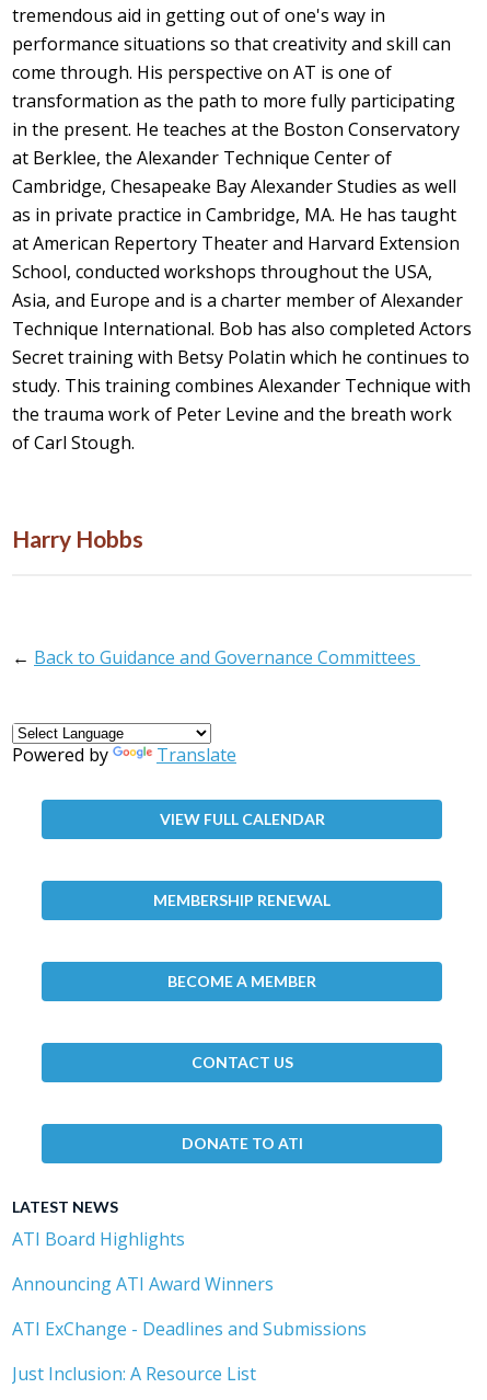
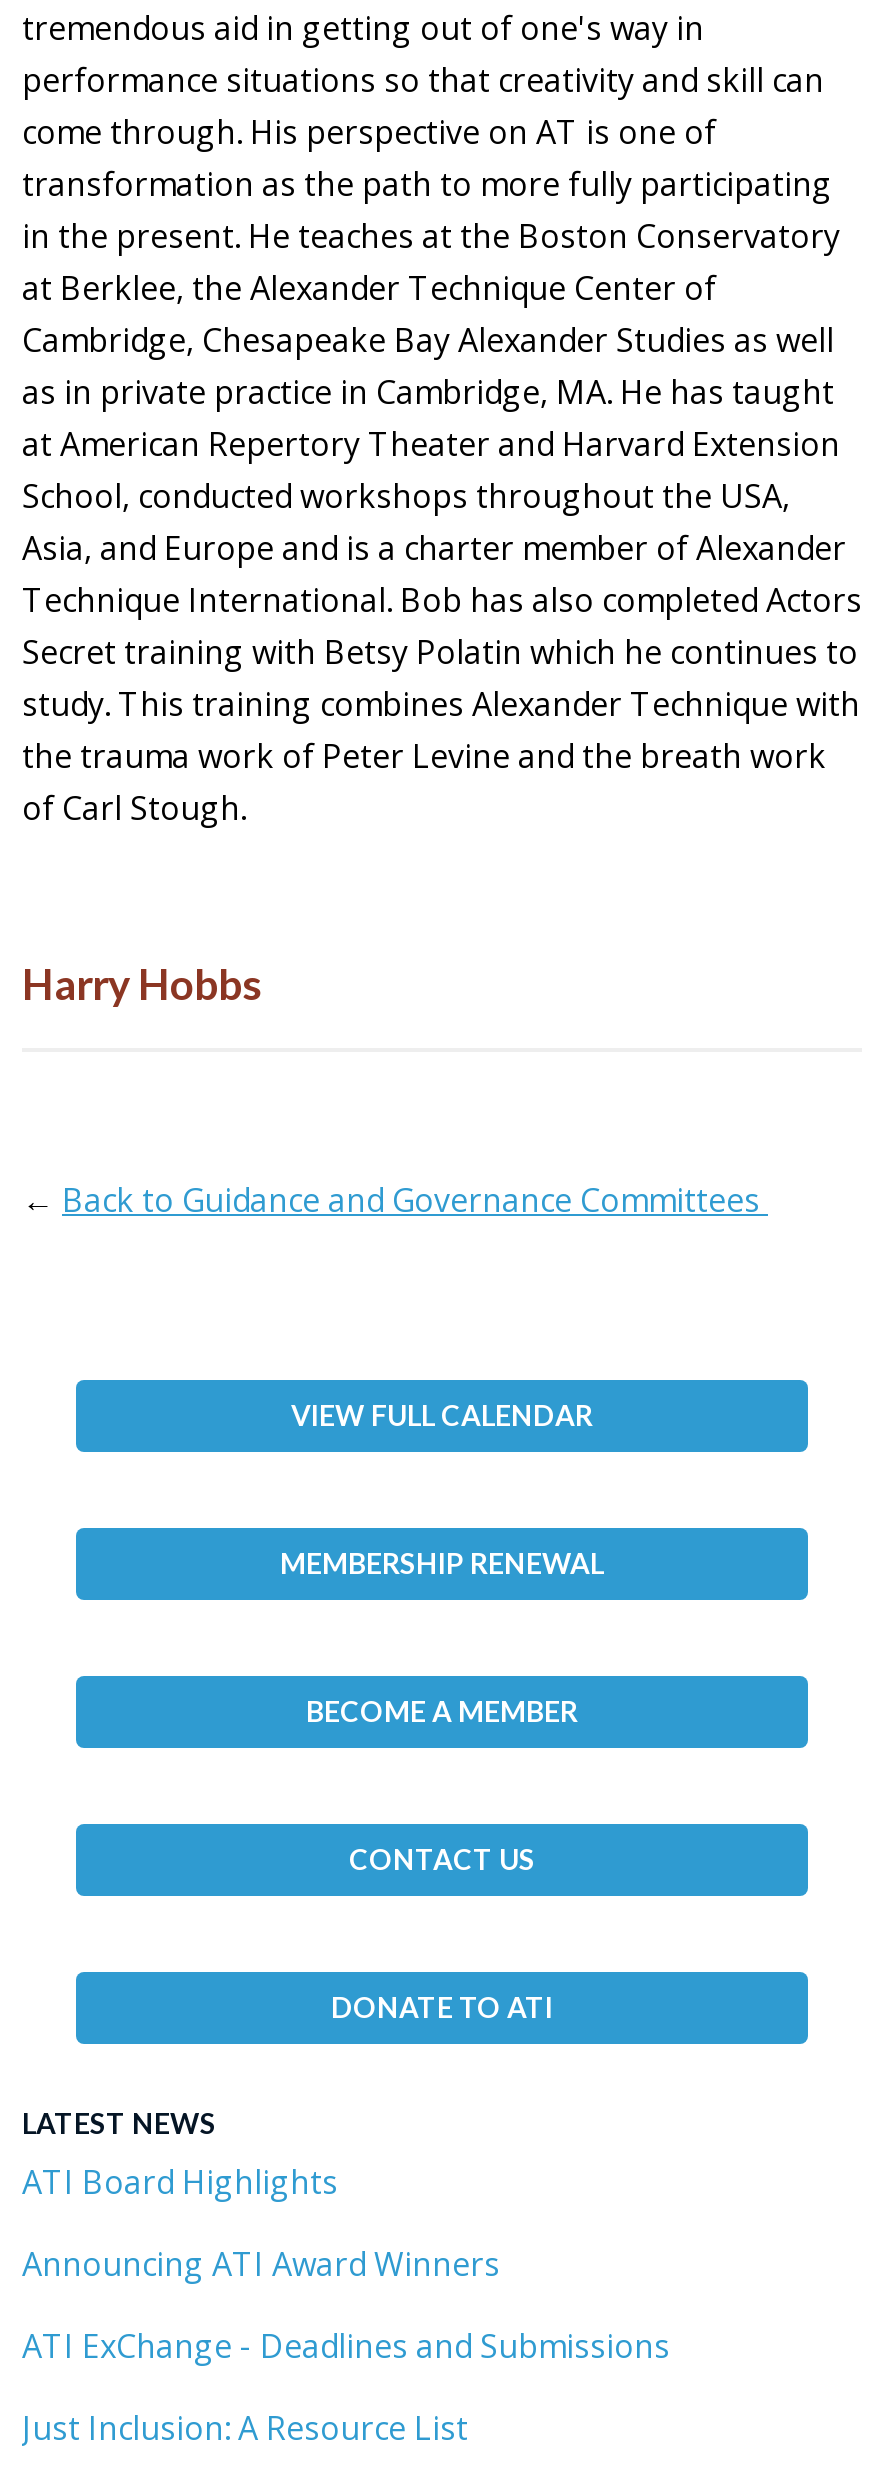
- Powered by
- Translate
